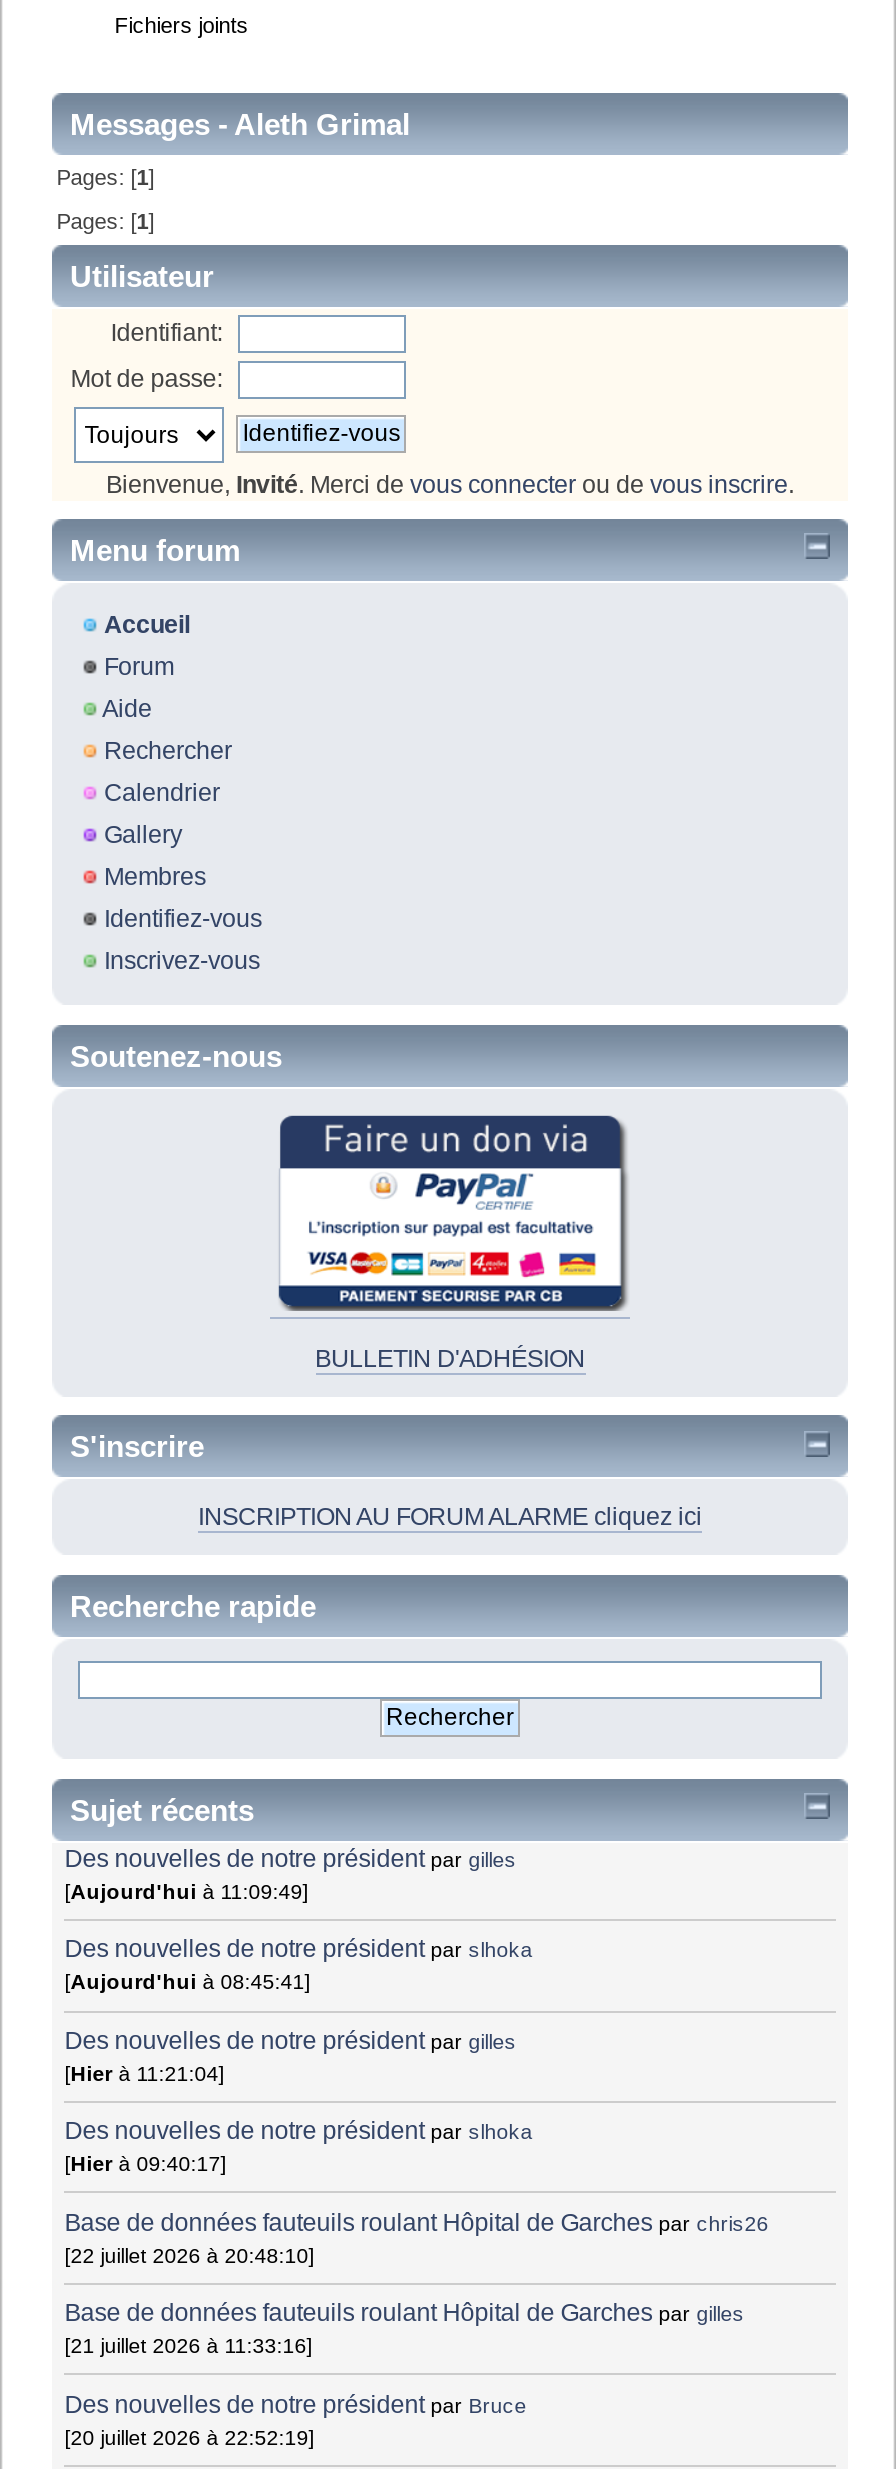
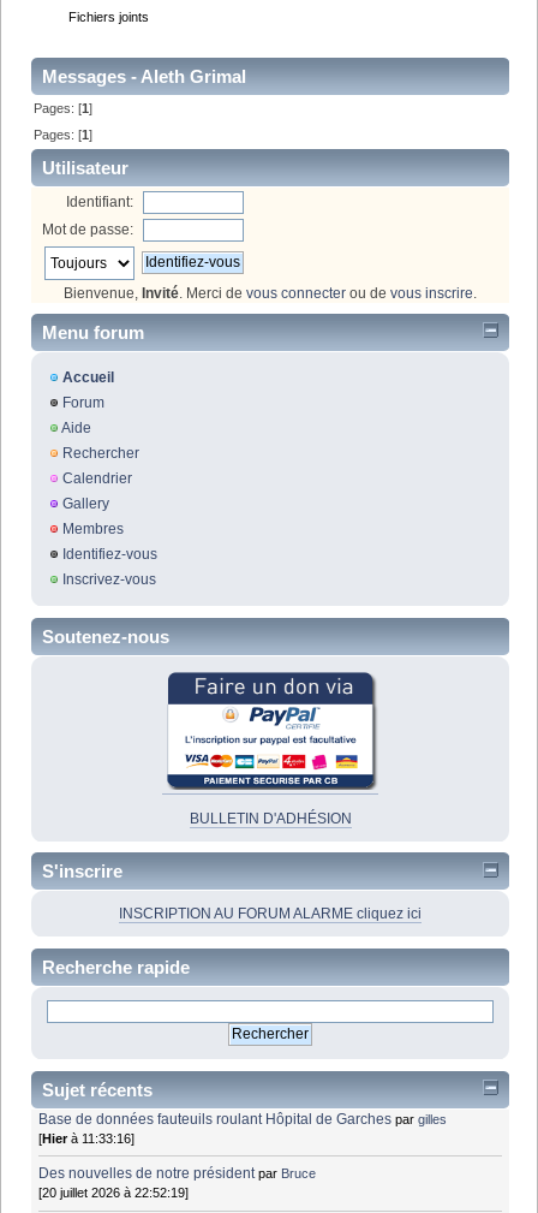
- Des nouvelles de notre président par gilles
- [Aujourd'hui à 11:09:49]
- Des nouvelles de notre président par slhoka
- [Aujourd'hui à 08:45:41]
- Des nouvelles de notre président par gilles
- [Hier à 11:21:04]
- Des nouvelles de notre président par slhoka
- [Hier à 09:40:17]
- Base de données fauteuils roulant Hôpital de Garches par chris26
- [22 juillet 2026 à 20:48:10]

- [21 juillet 2026 à 11:33:16]
+ [Hier à 11:33:16]
